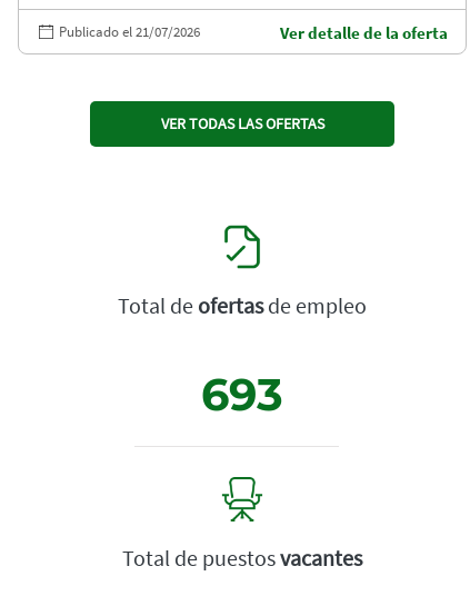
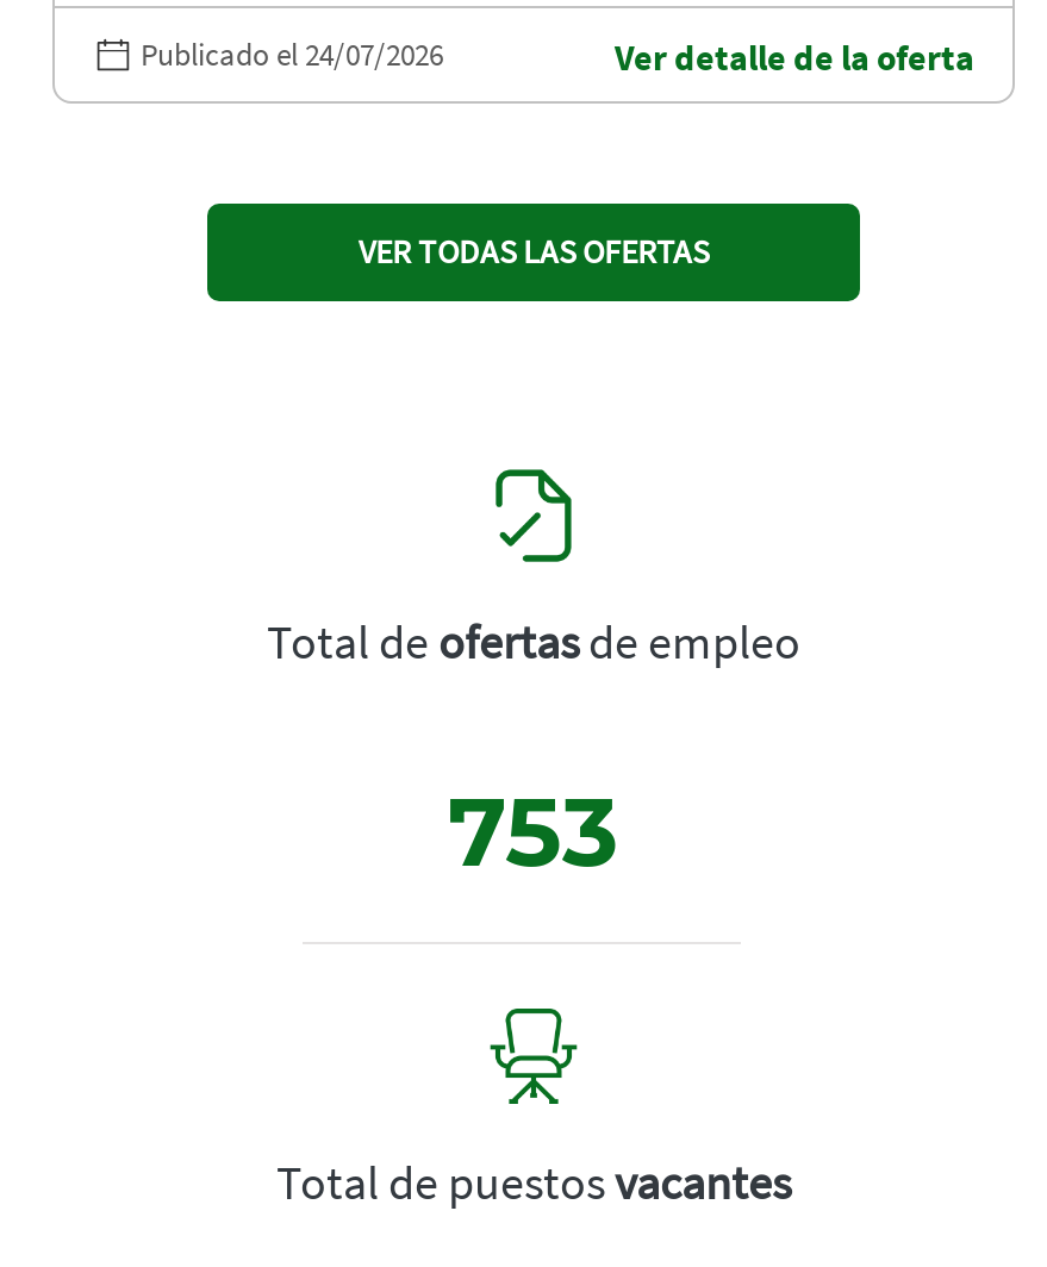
- Publicado el 21/07/2026
+ Publicado el 24/07/2026

- 693
+ 753
